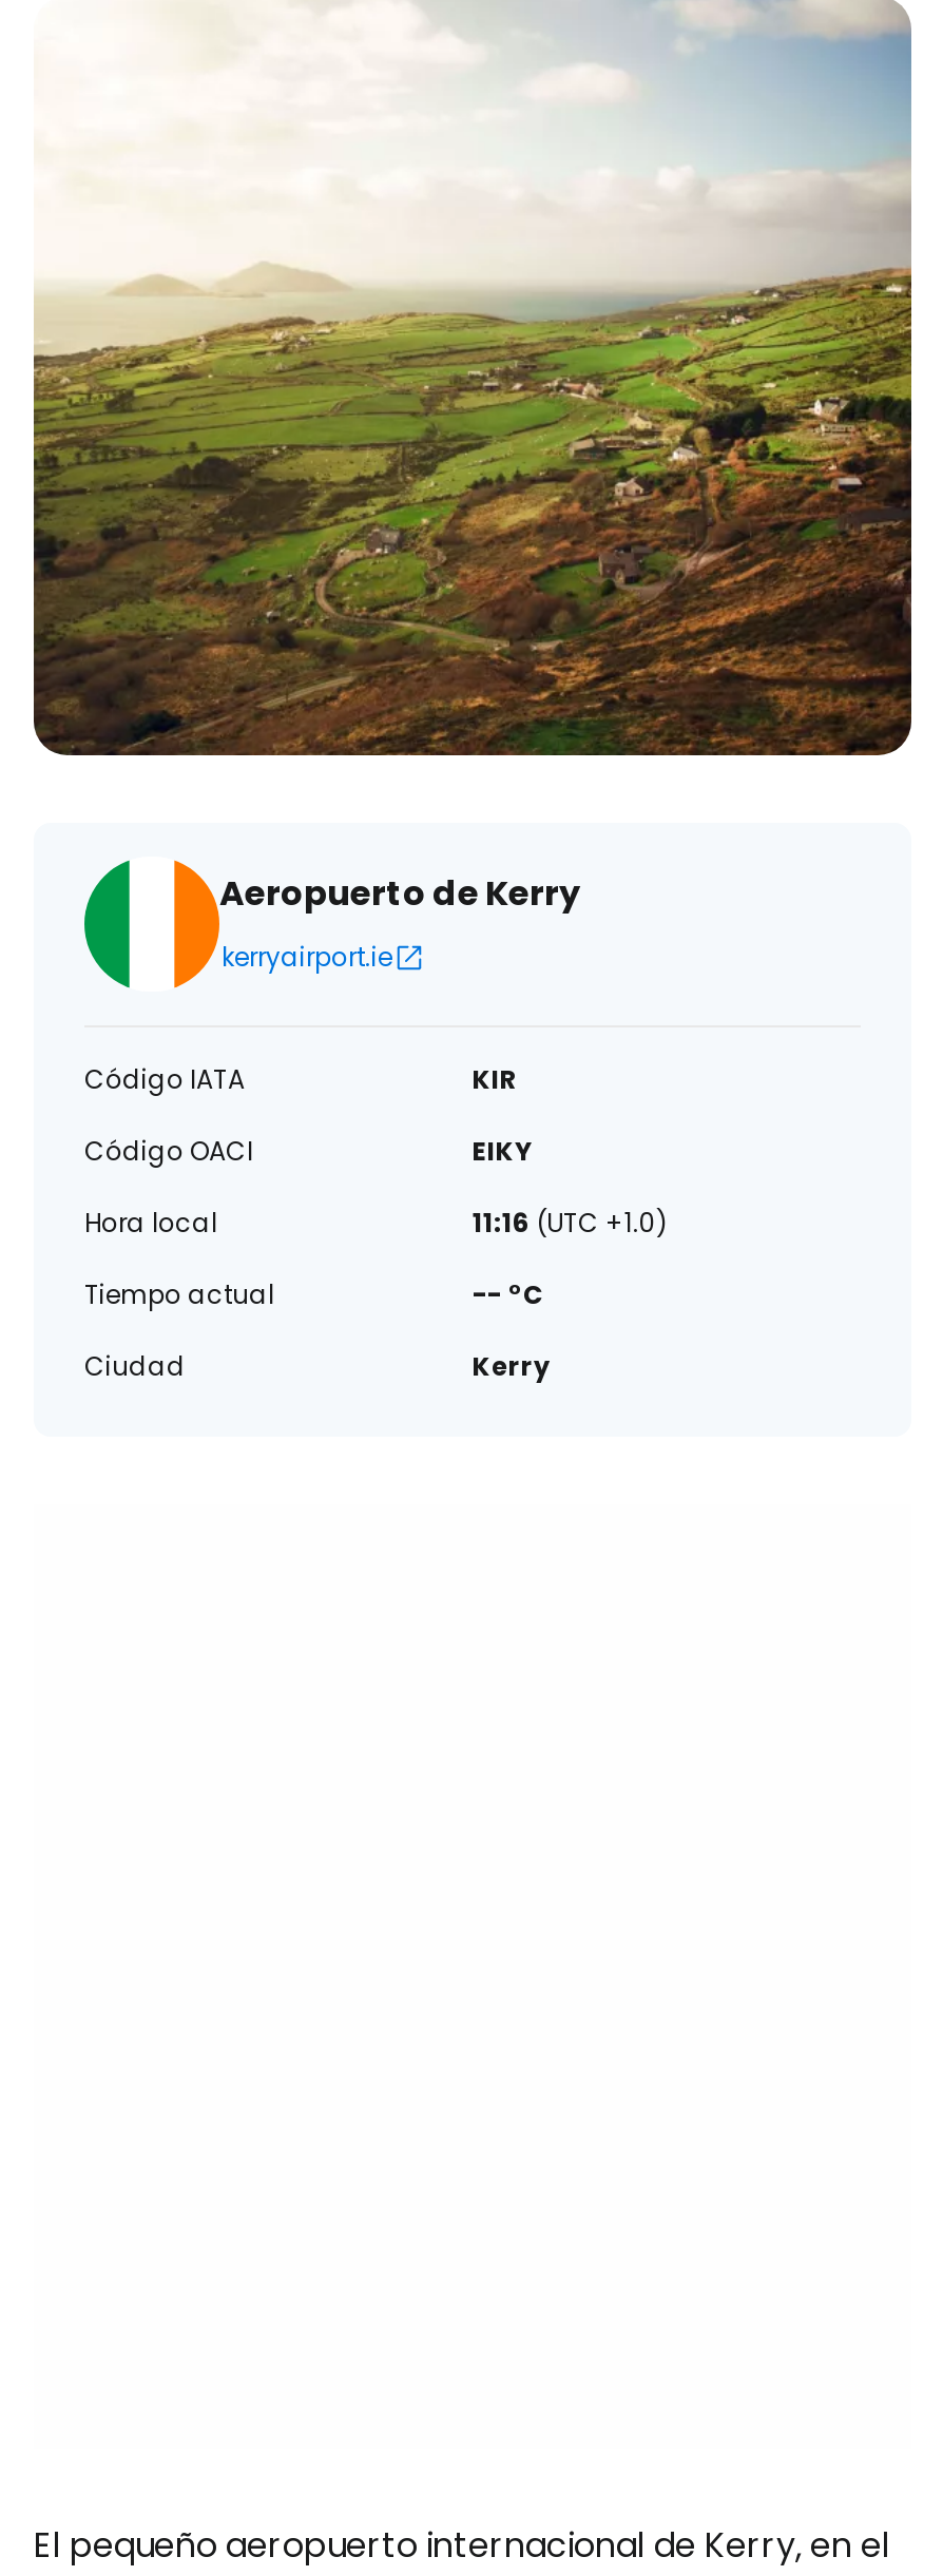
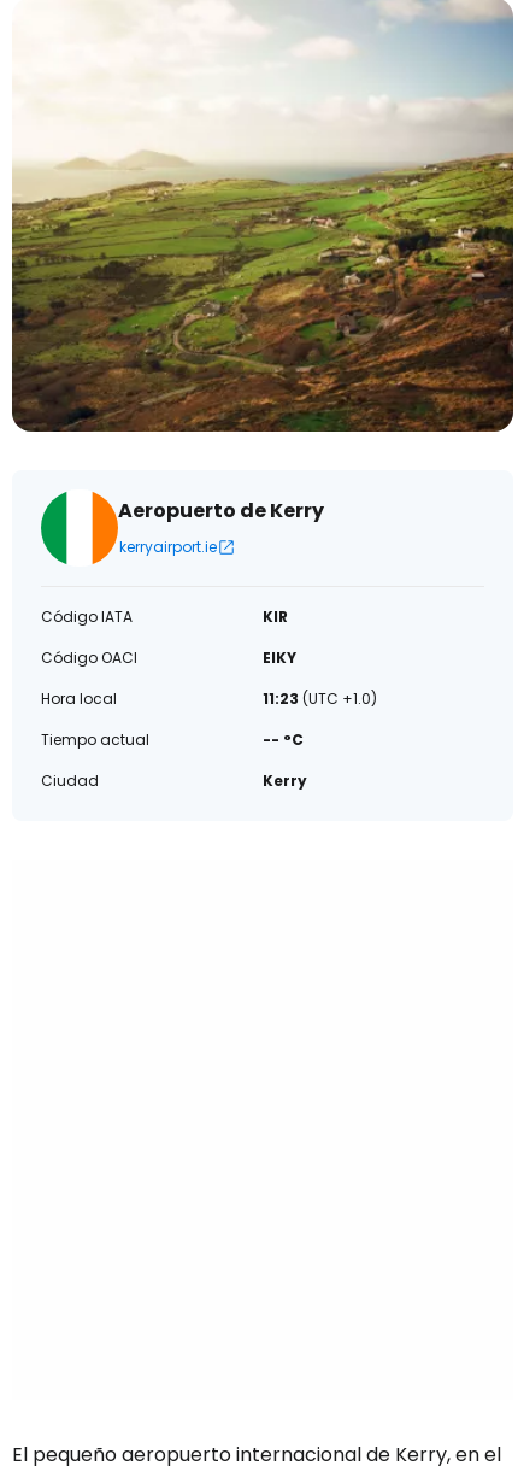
- 11:16 (UTC +1.0)
+ 11:23 (UTC +1.0)
